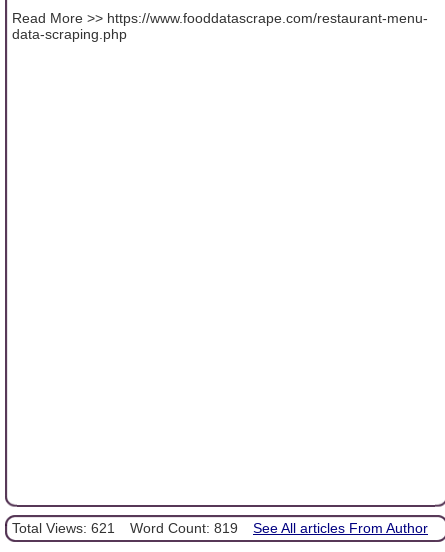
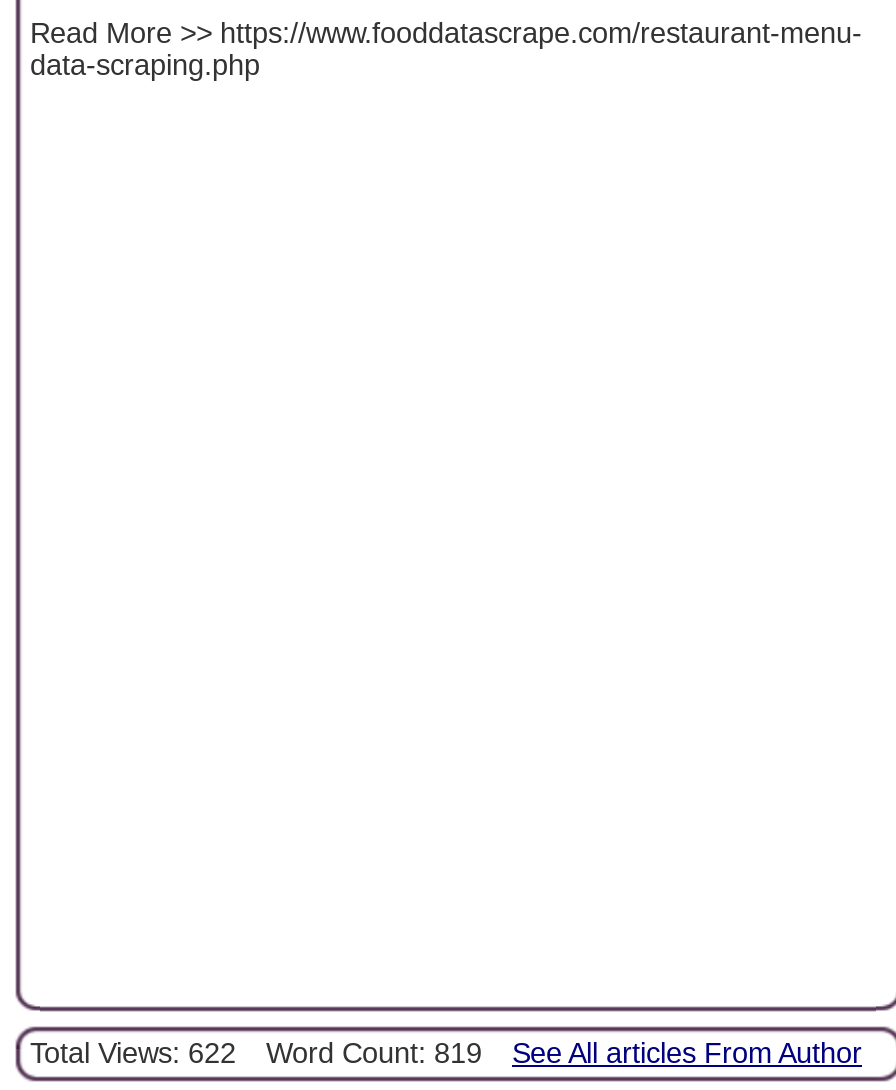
- Total Views: 621 Word Count: 819 See All articles From Author
+ Total Views: 622 Word Count: 819 See All articles From Author
